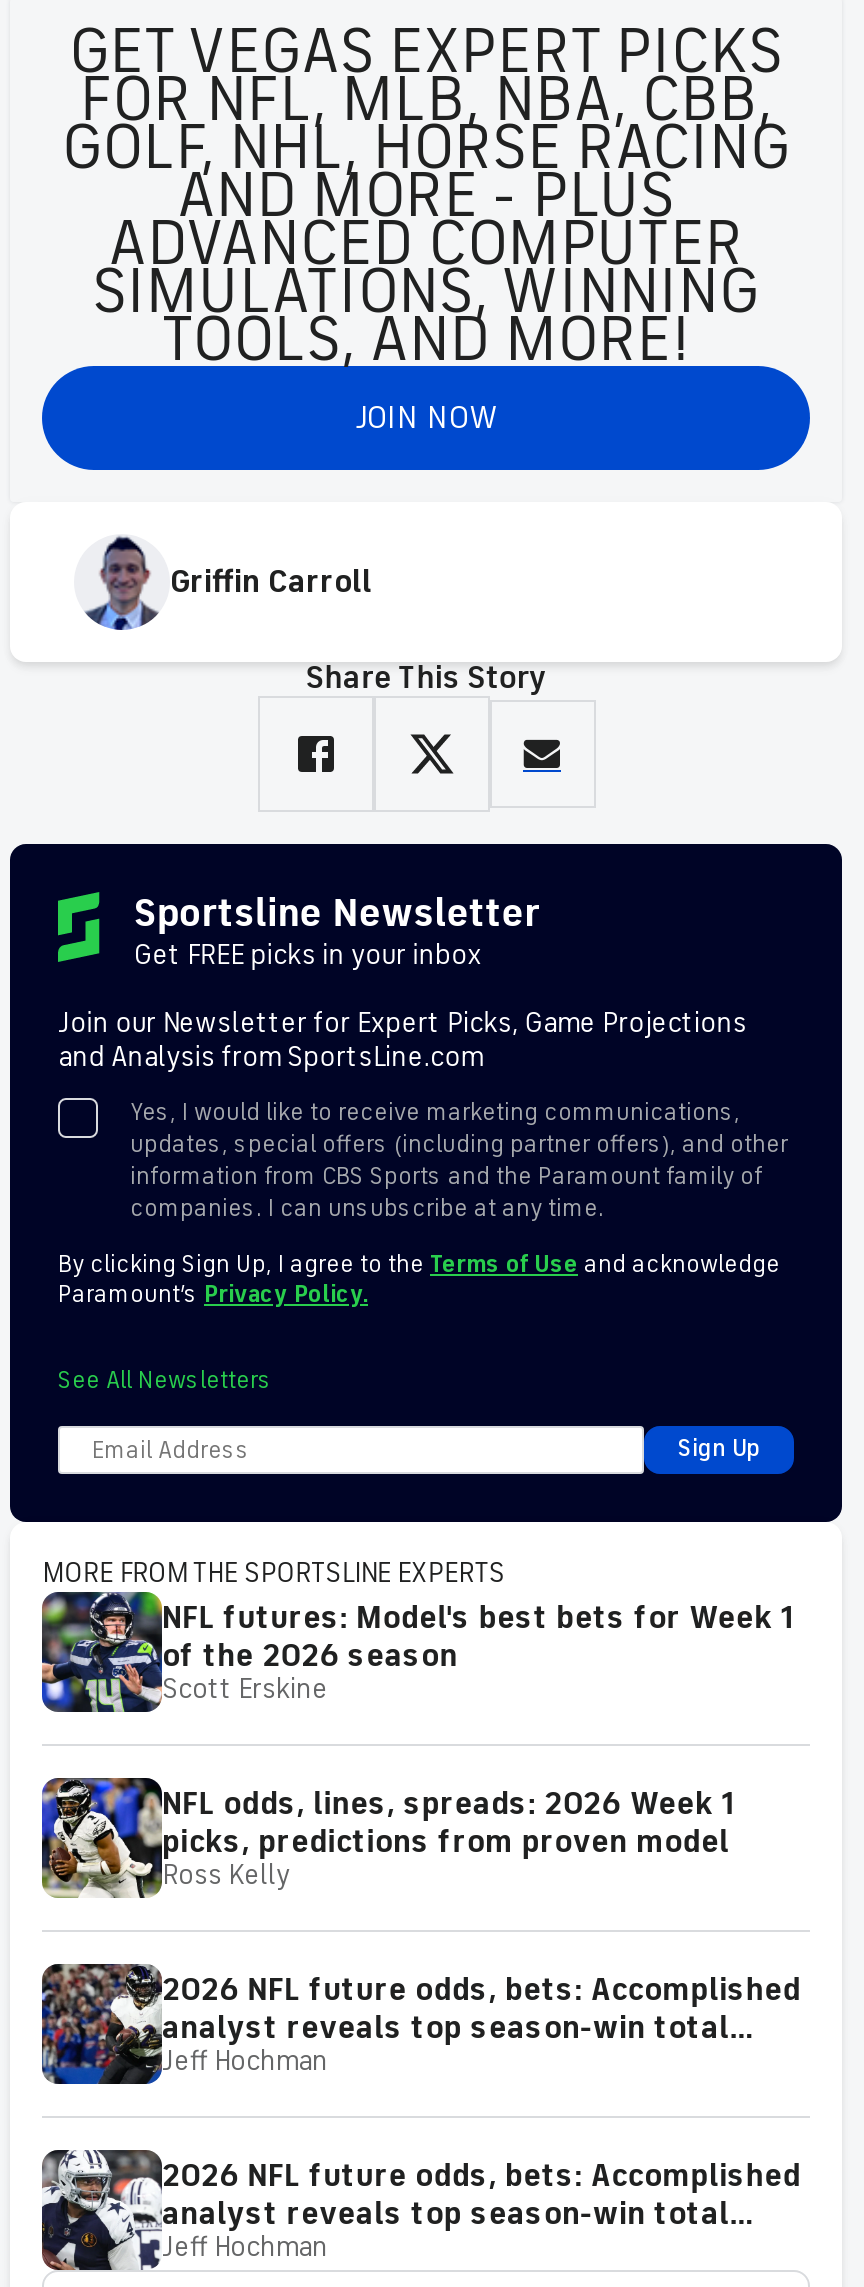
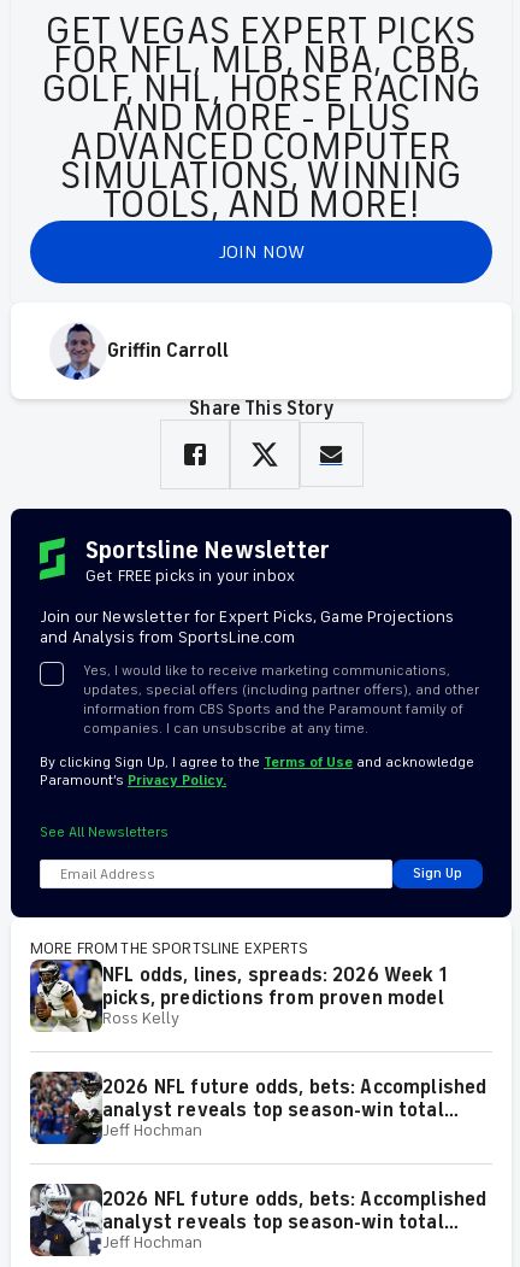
- [image]
- NFL futures: Model's best bets for Week 1
- of the 2026 season
- Scott Erskine
